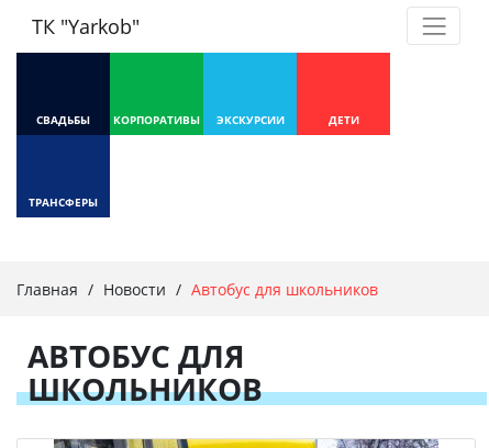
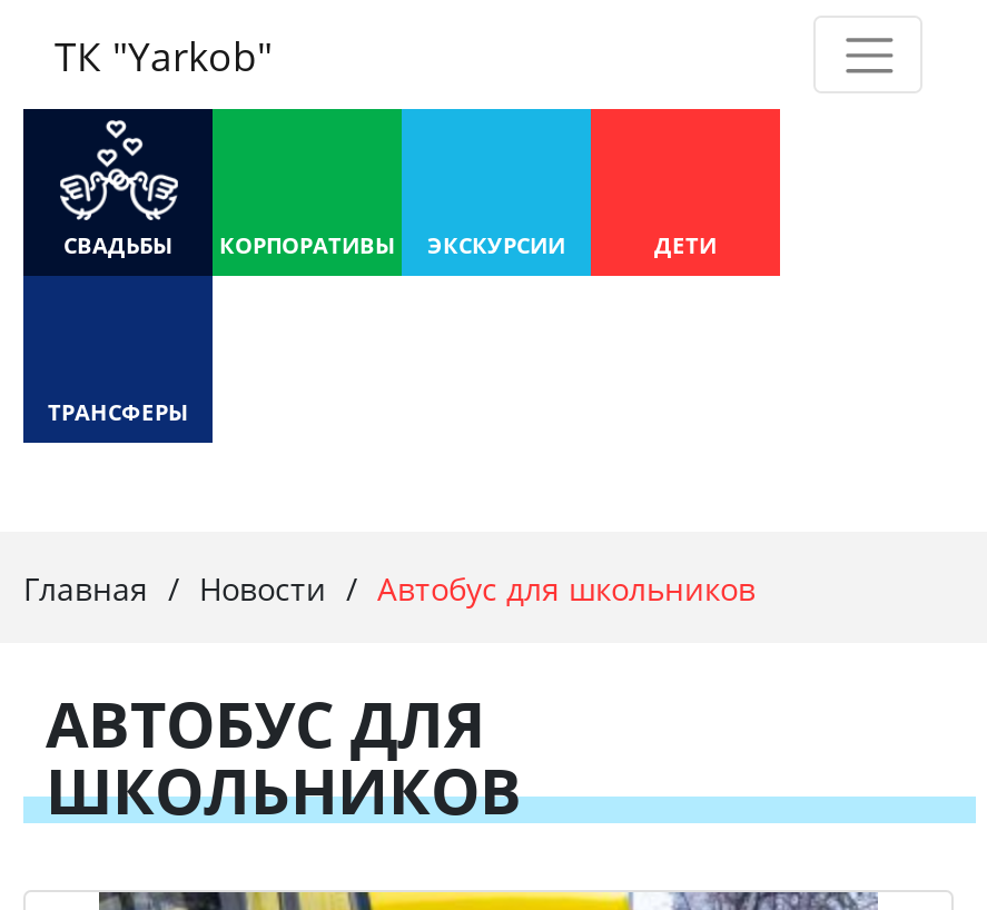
+ [image]
